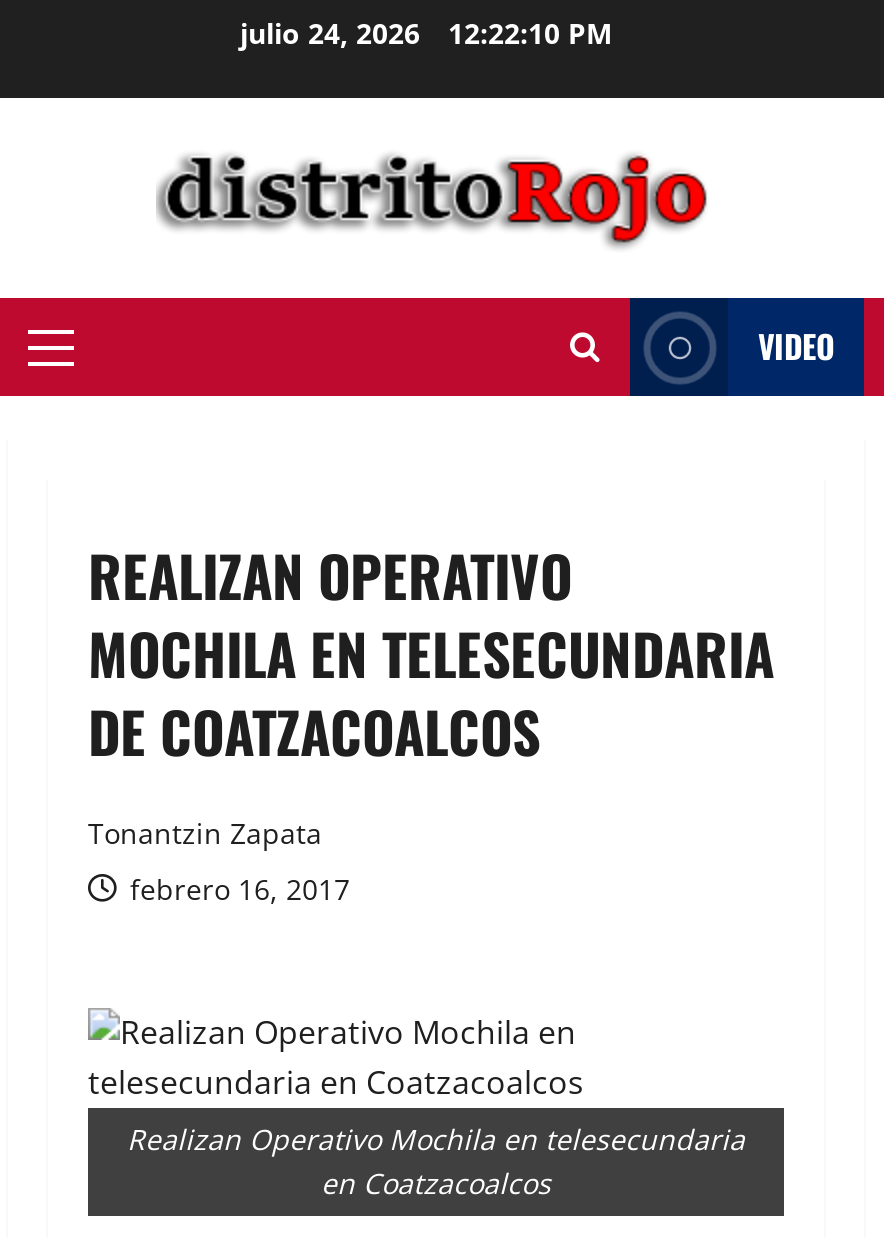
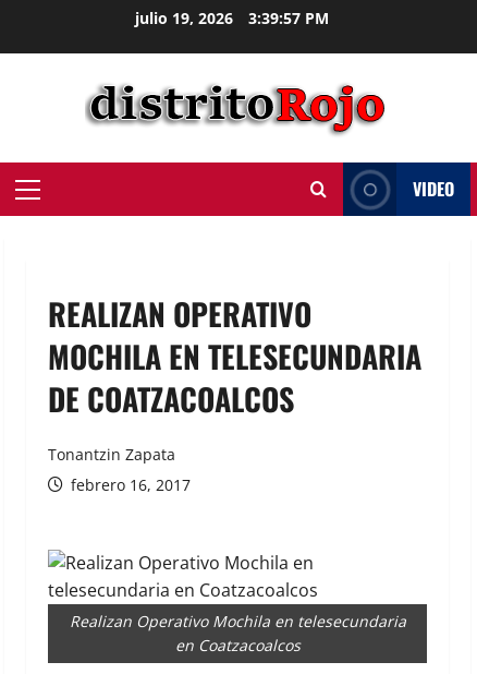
- julio 24, 2026 12:22:10 PM
+ julio 19, 2026 3:39:57 PM
